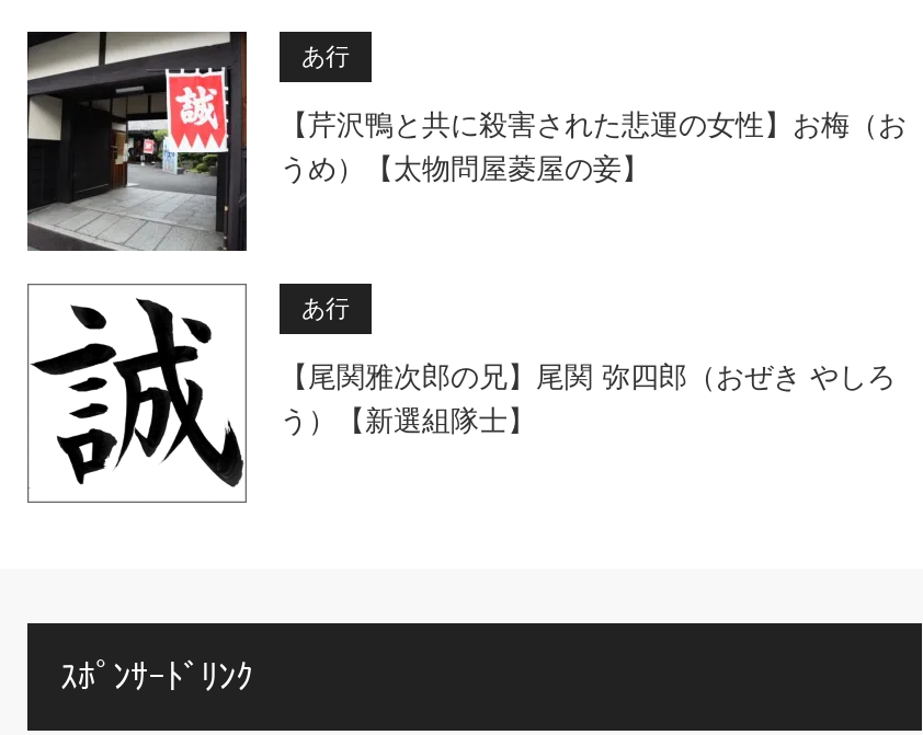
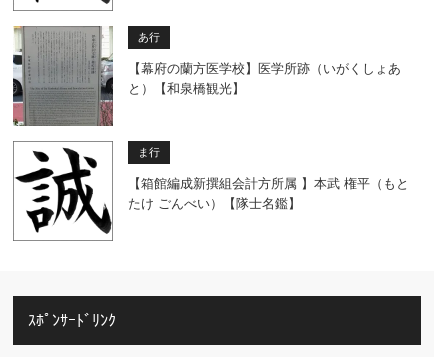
- [image]
- 【芹沢鴨と共に殺害された悲運の女性】お梅（お
- うめ）【太物問屋菱屋の妾】
+ [image]
+ 【幕府の蘭方医学校】医学所跡（いがくしょあ
+ と）【和泉橋観光】

- あ行
+ ま行

- 【尾関雅次郎の兄】尾関 弥四郎（おぜき やしろ
- う）【新選組隊士】
+ 【箱館編成新撰組会計方所属 】本武 権平（もと
+ たけ ごんべい）【隊士名鑑】
